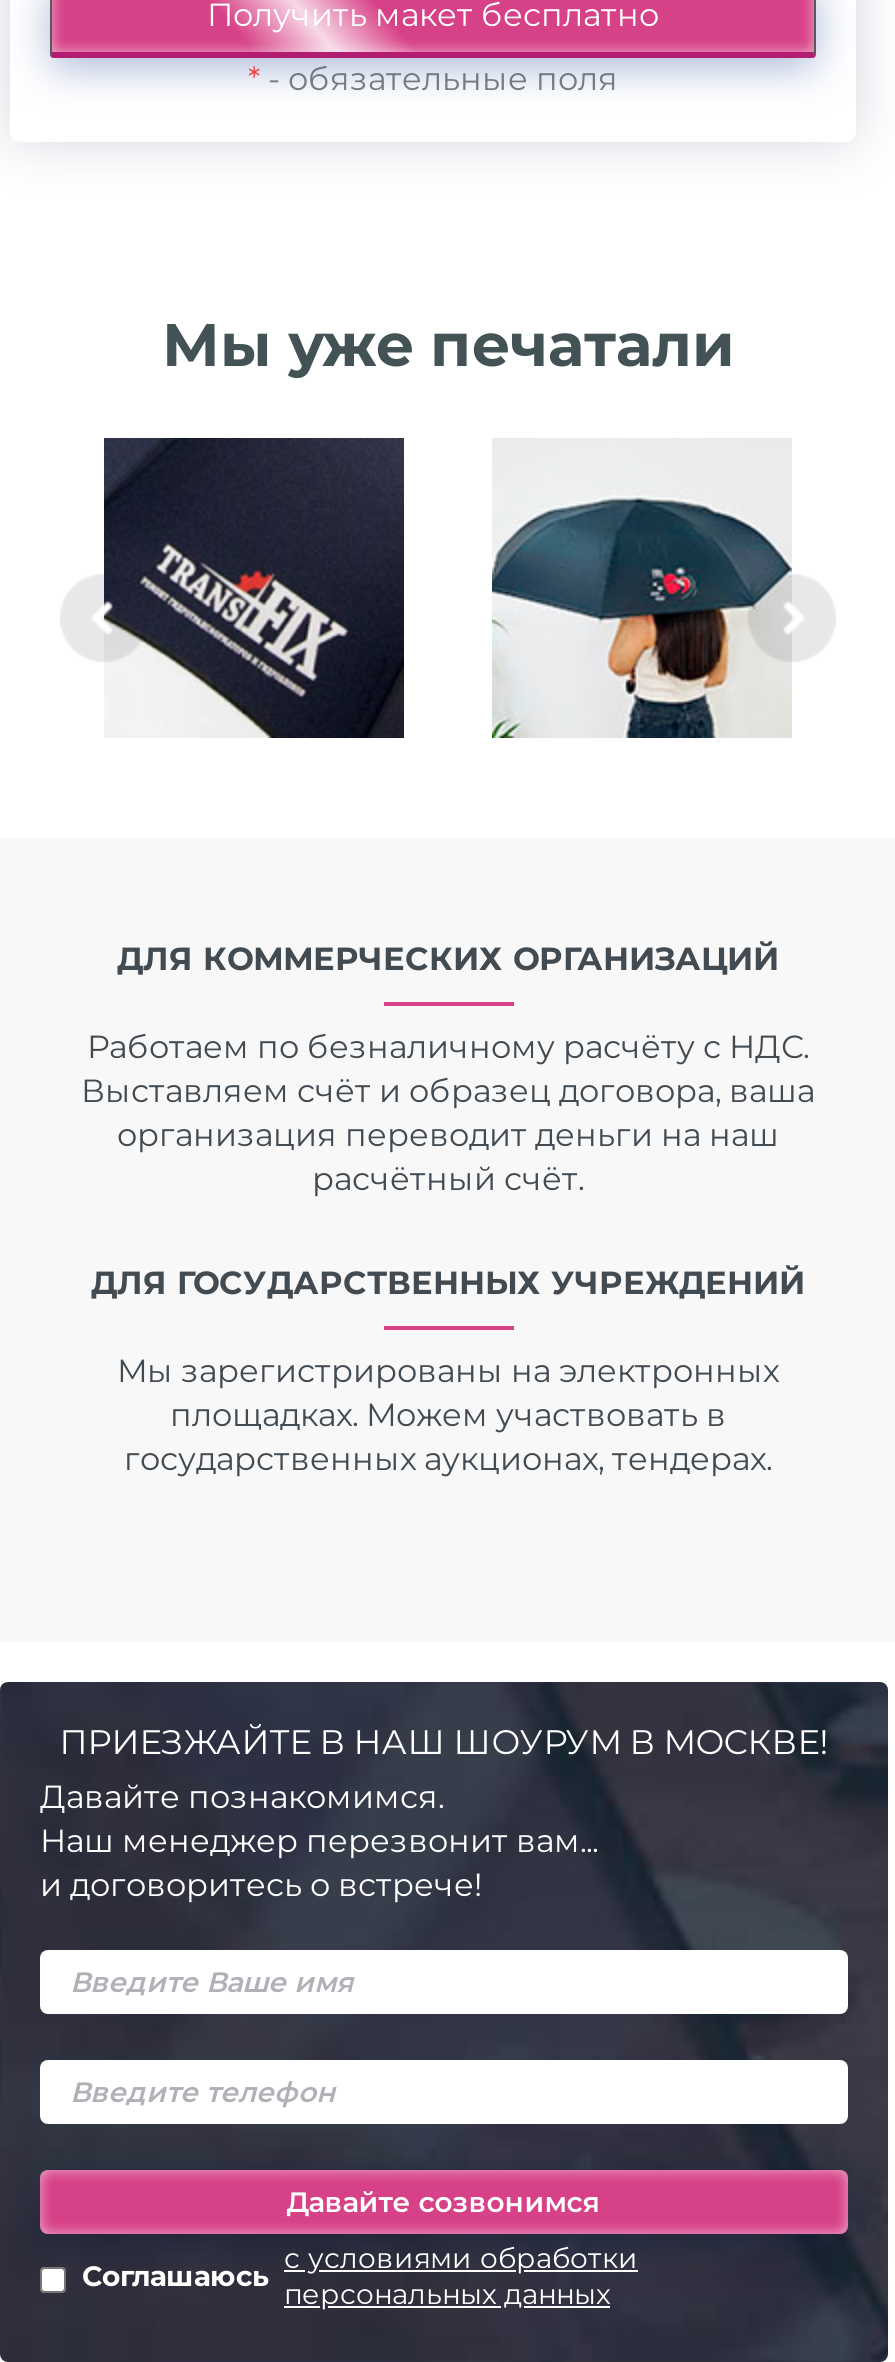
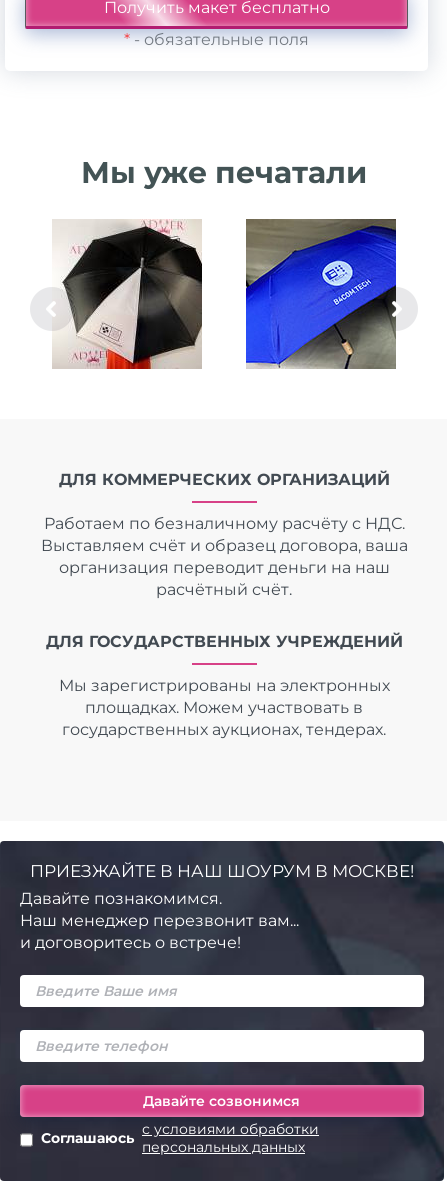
- [image]
+ [image]

- [image]
+ [image]
